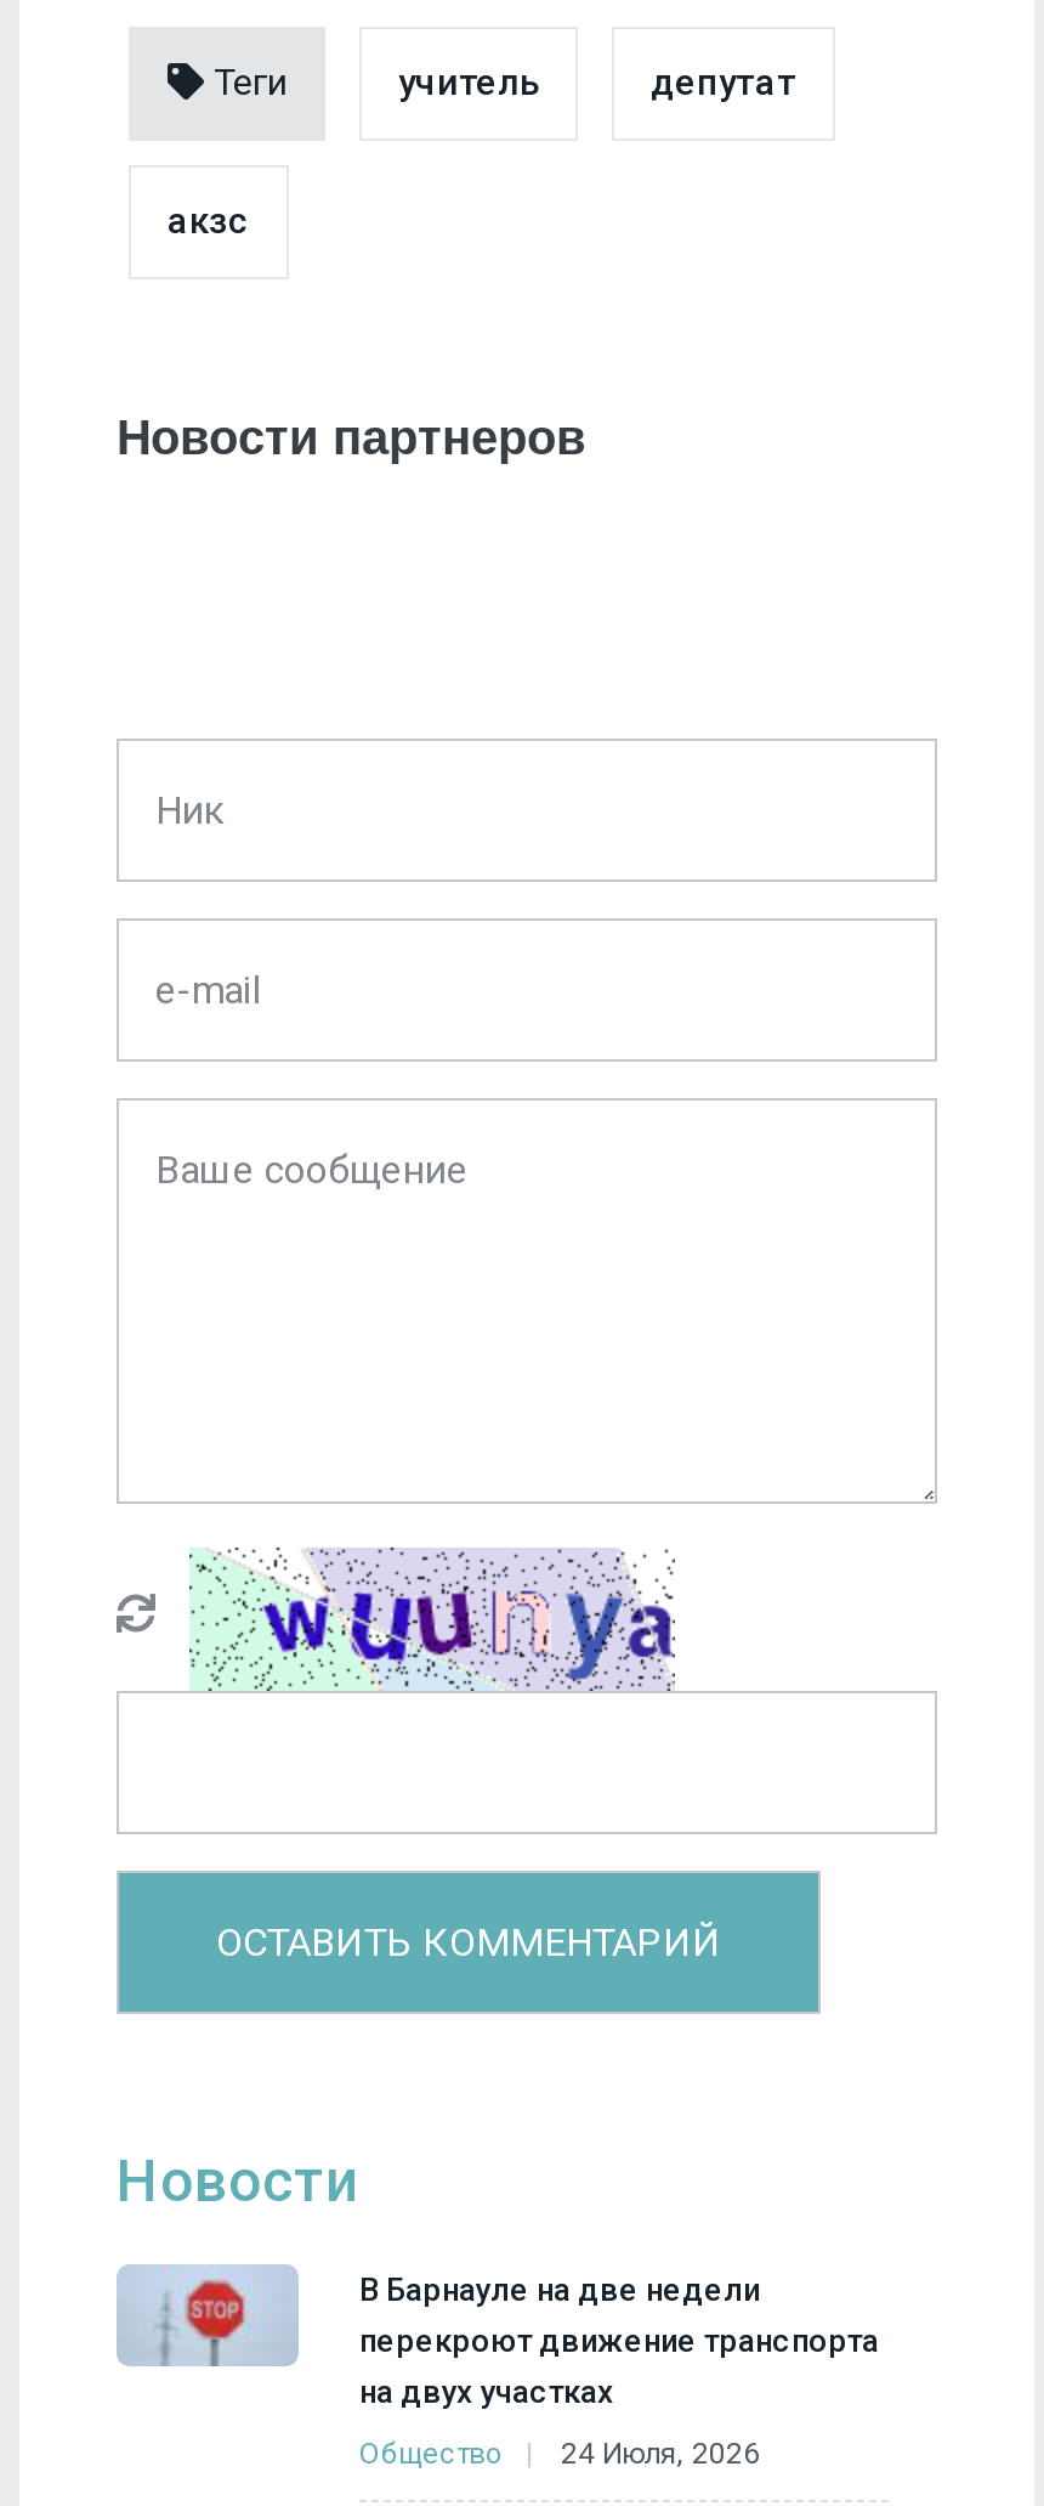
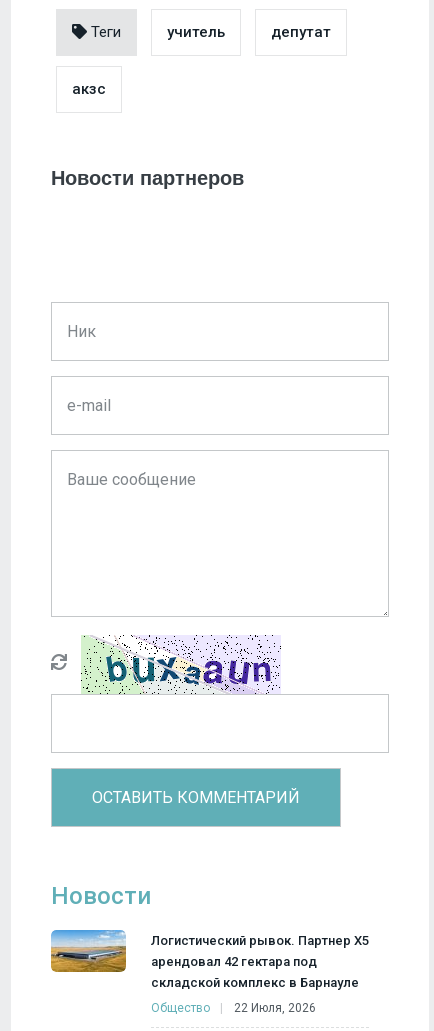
- [image]
+ [image]

- [image]
- В Барнауле на две недели
- перекроют движение транспорта
- на двух участках
+ [image]
+ Логистический рывок. Партнер X5
+ арендовал 42 гектара под
+ складской комплекс в Барнауле

- Общество 24 Июля, 2026
+ Общество 22 Июля, 2026
